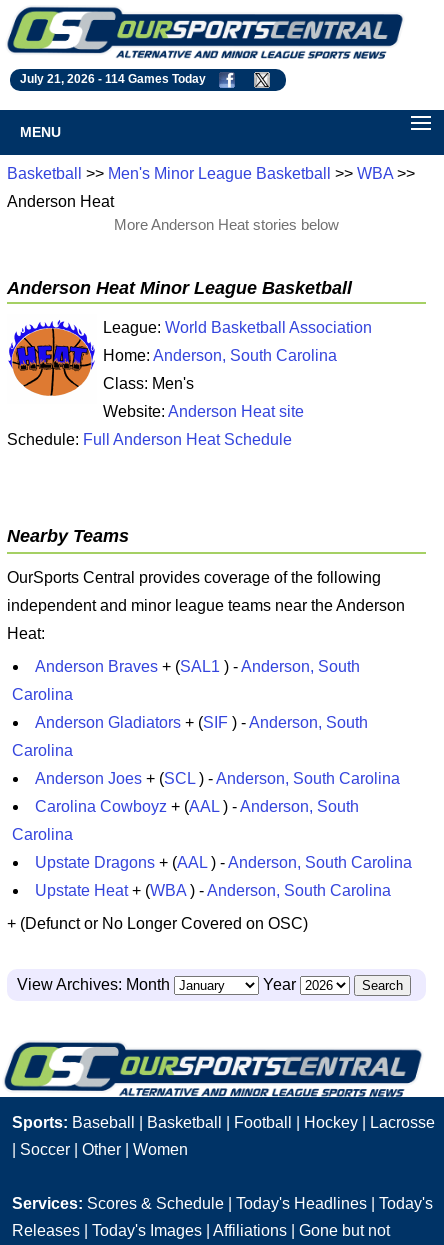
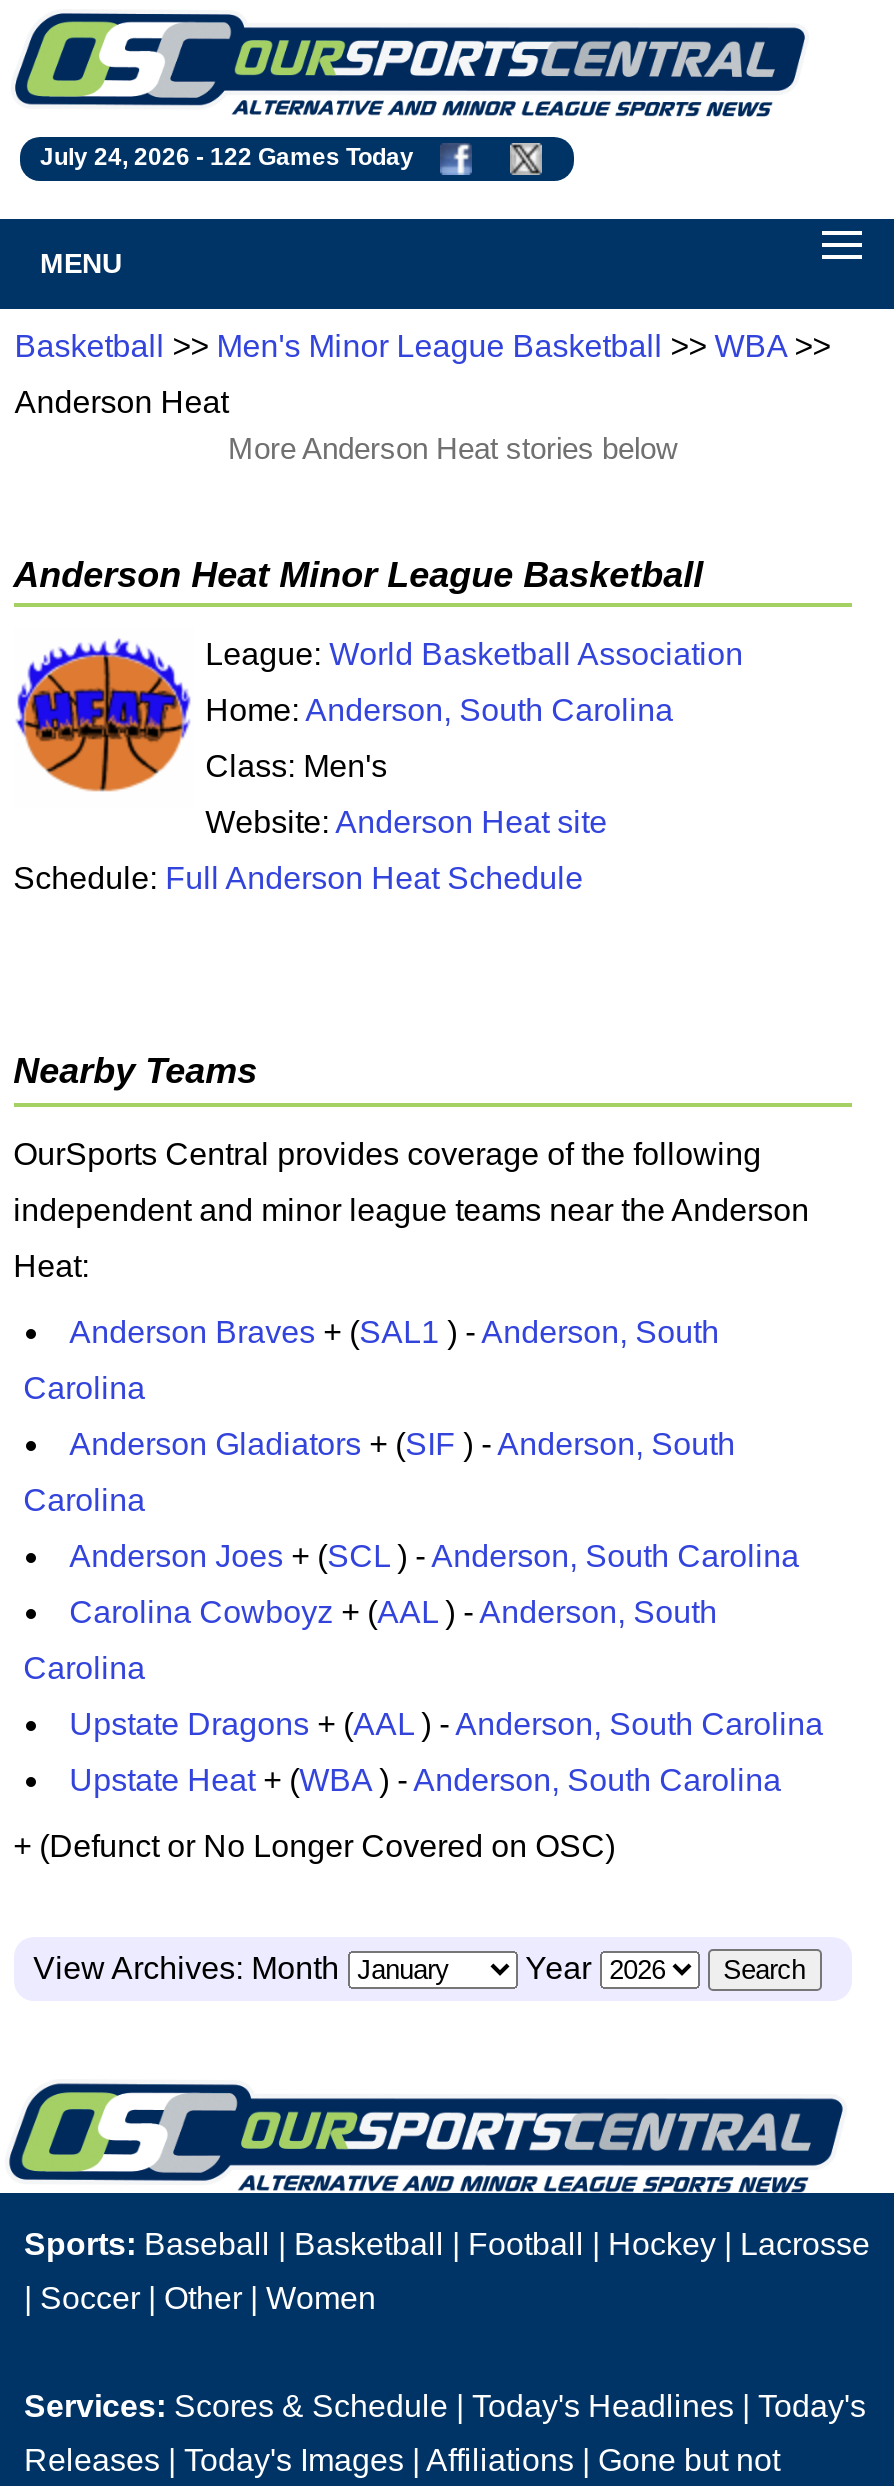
- July 21, 2026 - 114 Games Today
+ July 24, 2026 - 122 Games Today
